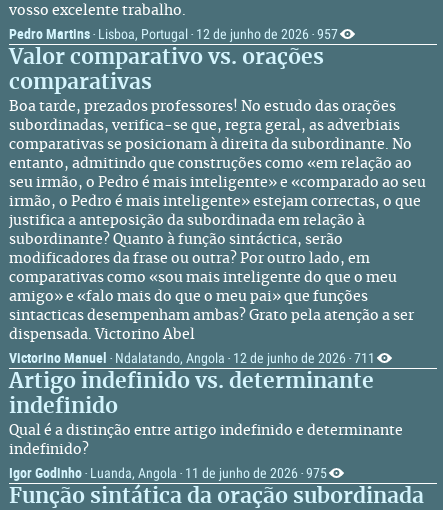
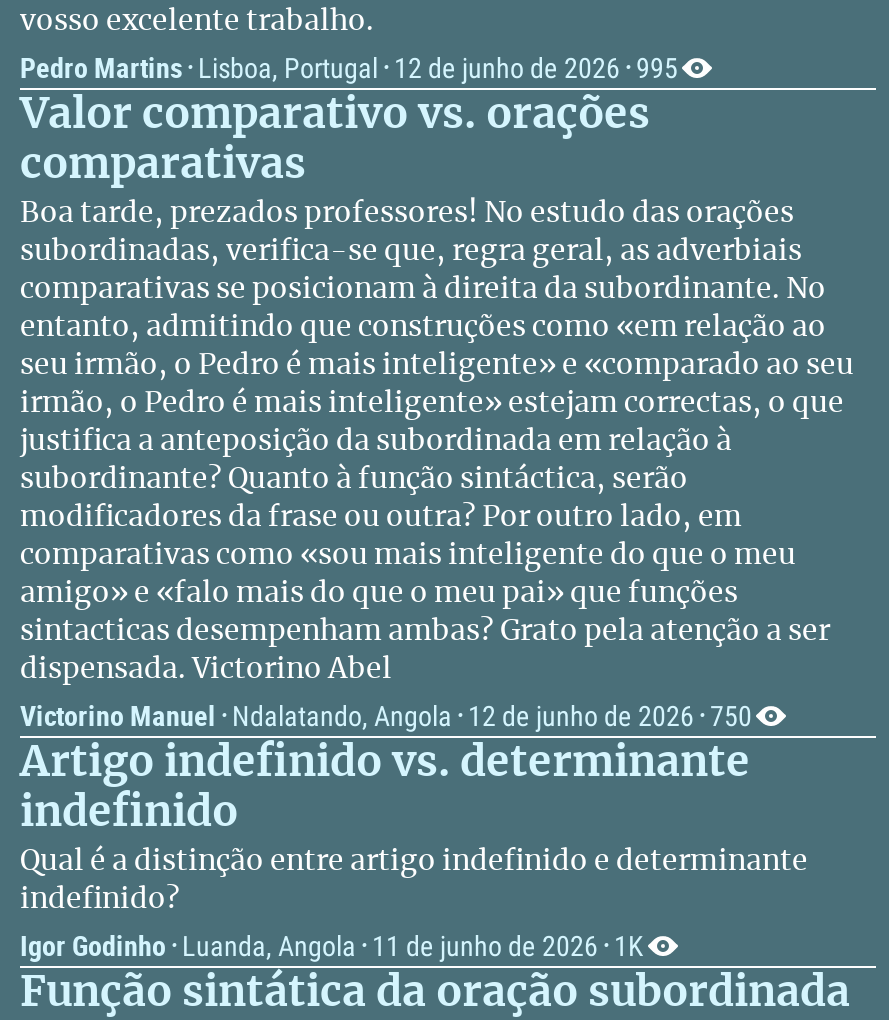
- Pedro Martins · Lisboa, Portugal · 12 de junho de 2026 · 957
+ Pedro Martins · Lisboa, Portugal · 12 de junho de 2026 · 995

- Victorino Manuel · Ndalatando, Angola · 12 de junho de 2026 · 711
+ Victorino Manuel · Ndalatando, Angola · 12 de junho de 2026 · 750

- Igor Godinho · Luanda, Angola · 11 de junho de 2026 · 975
+ Igor Godinho · Luanda, Angola · 11 de junho de 2026 · 1K
